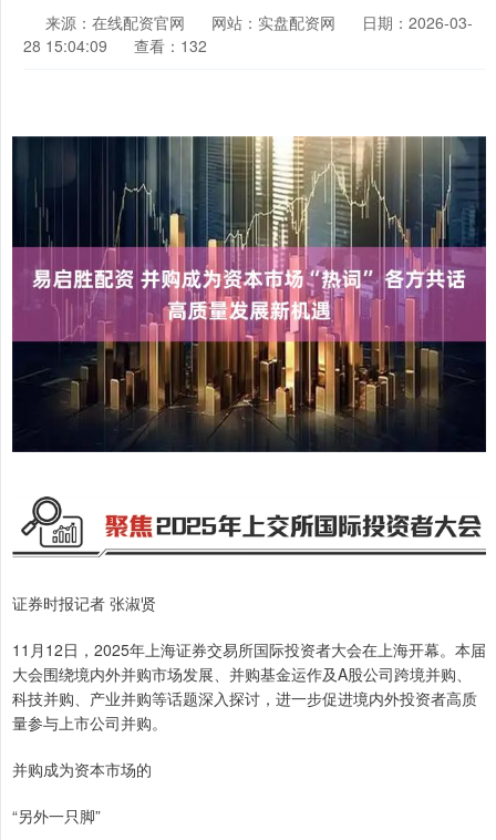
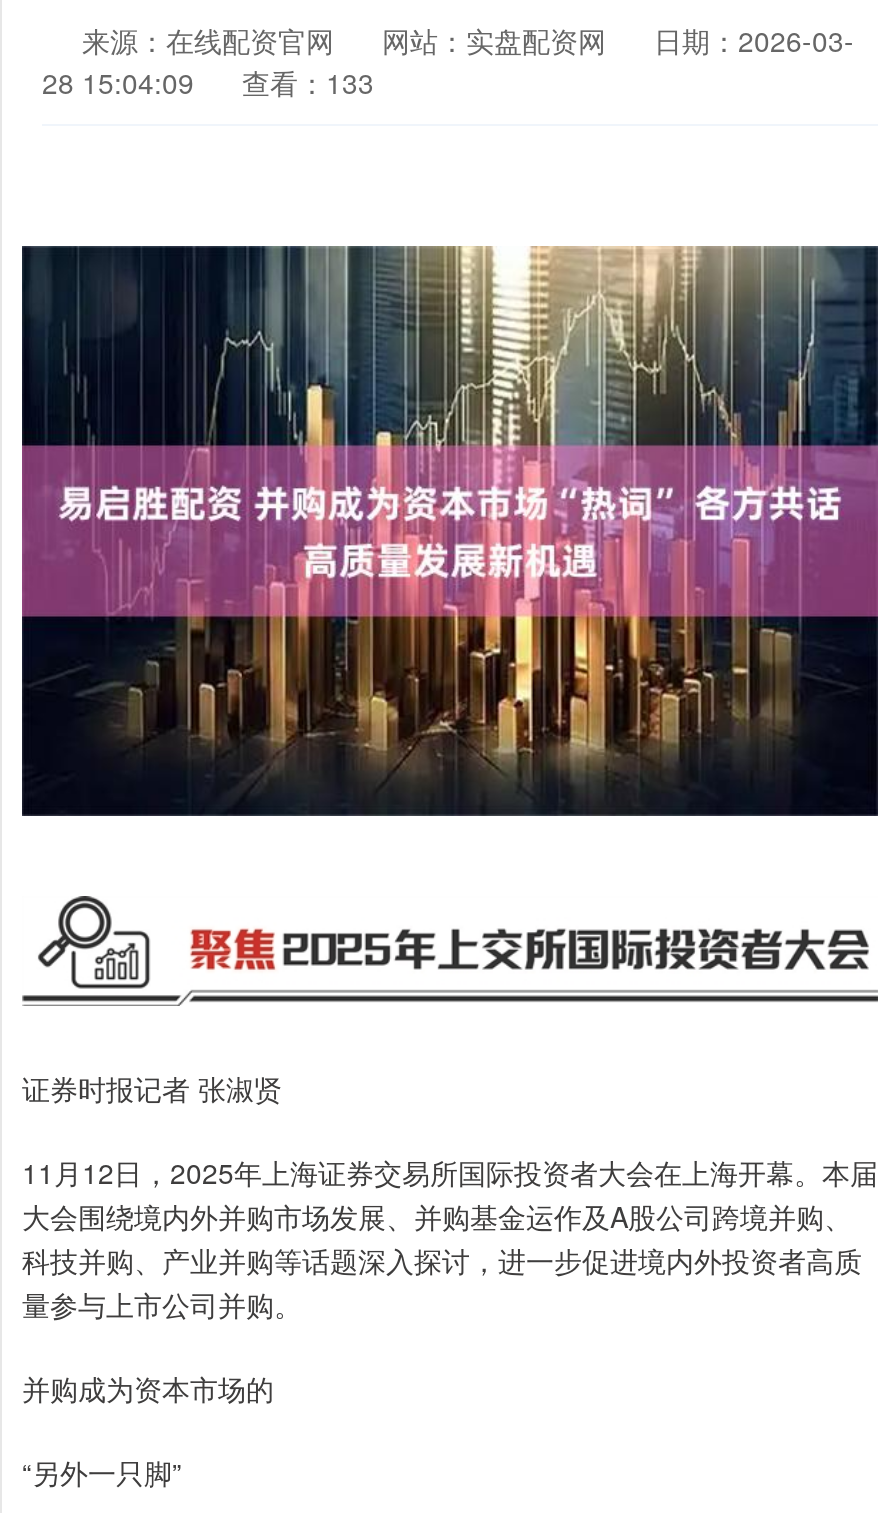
- 28 15:04:09 查看：132
+ 28 15:04:09 查看：133
